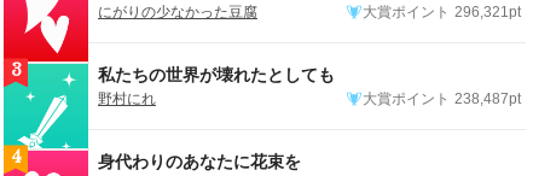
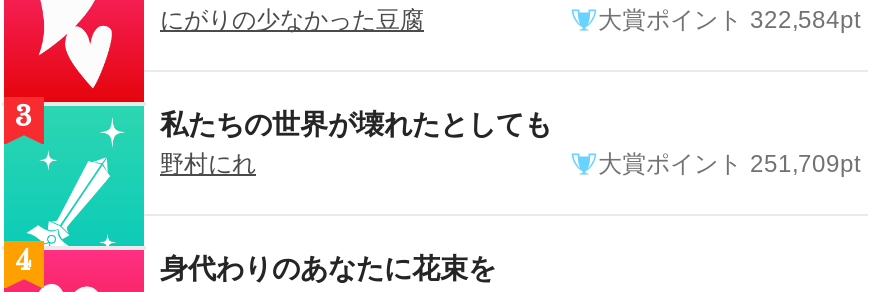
- 大賞ポイント 296,321pt
+ 大賞ポイント 322,584pt

- 大賞ポイント 238,487pt
+ 大賞ポイント 251,709pt
